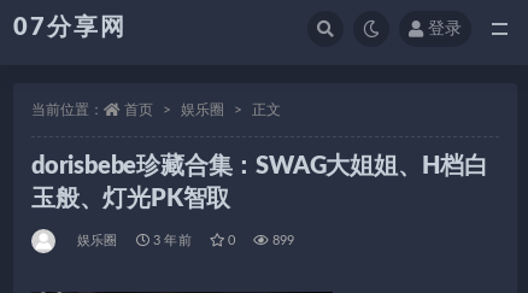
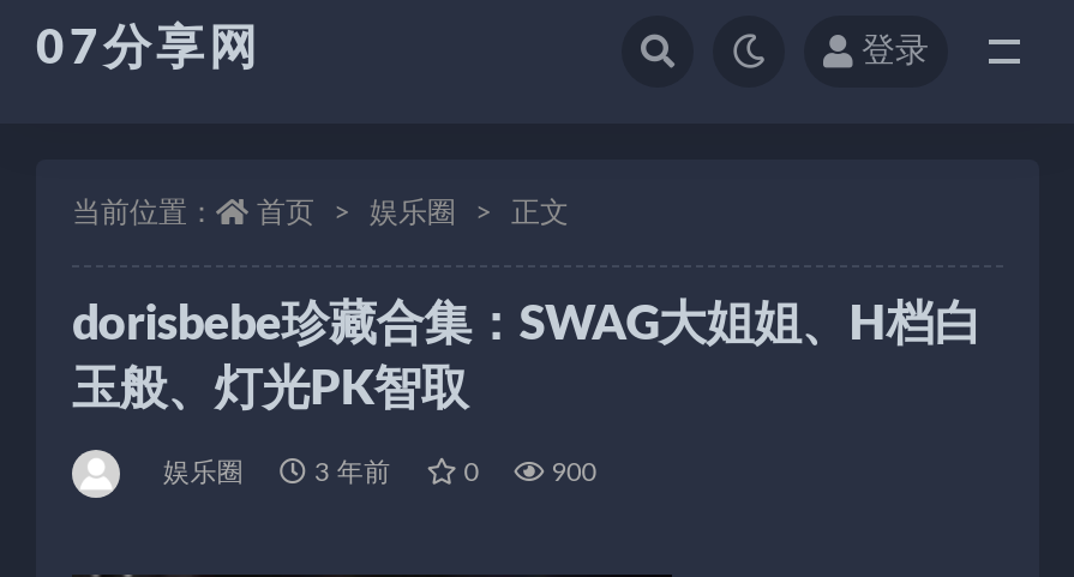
- 899
+ 900
